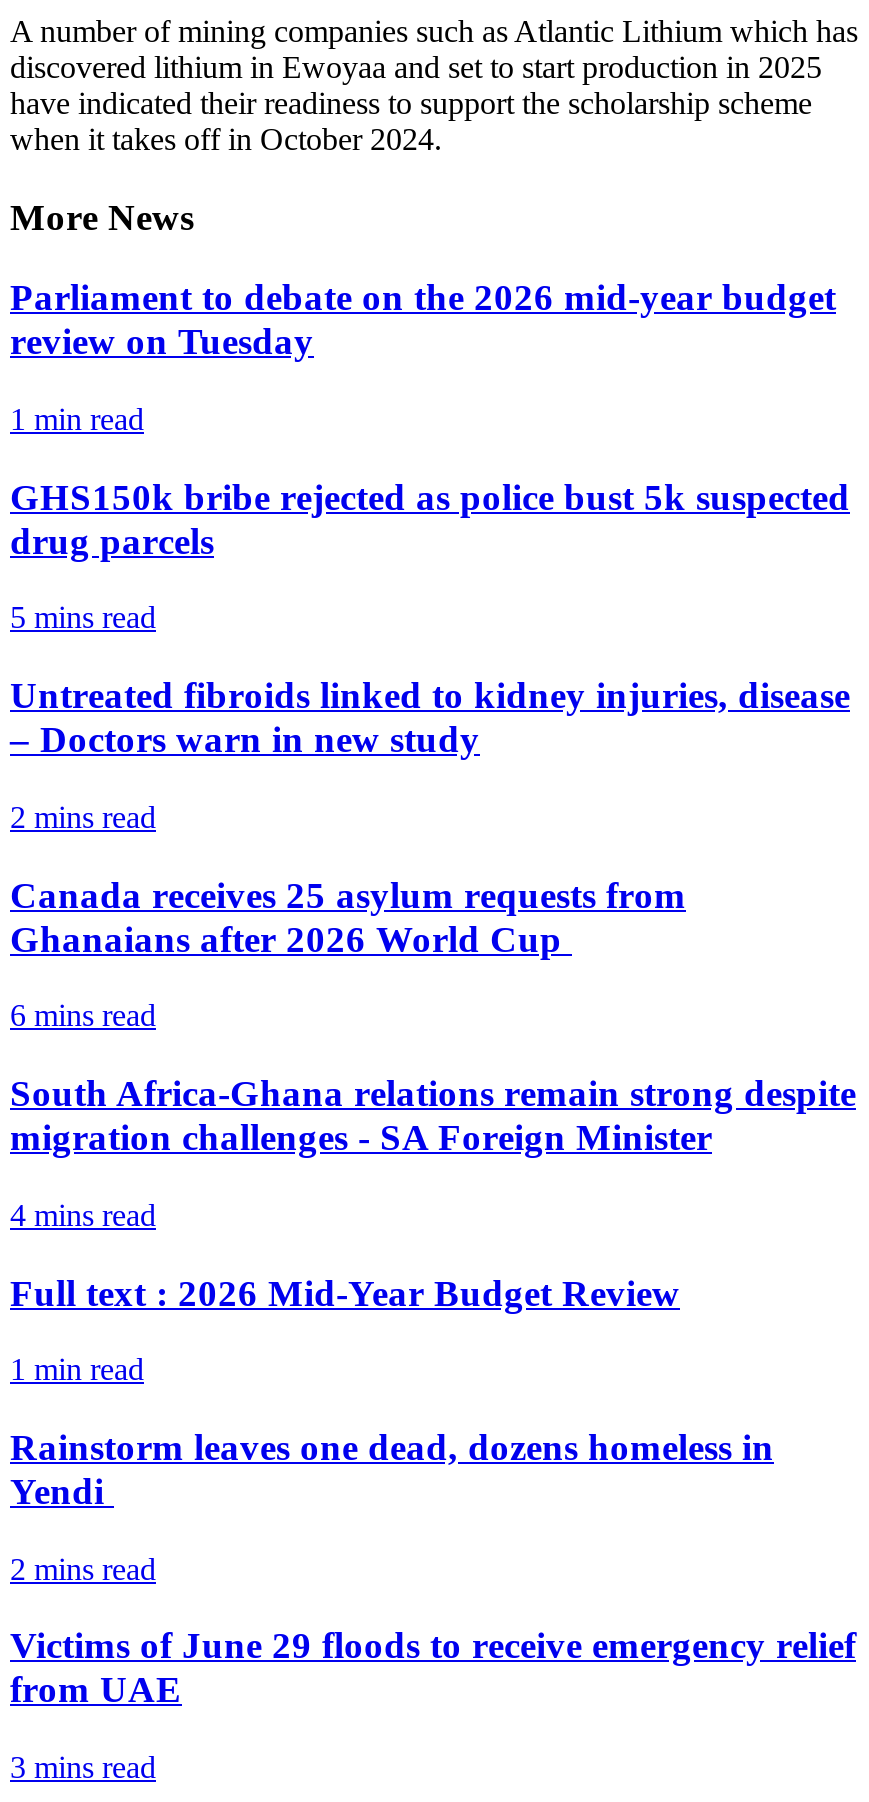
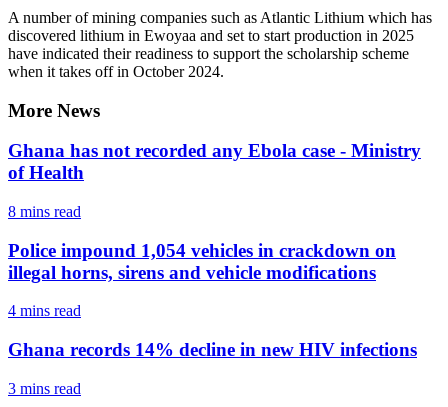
- Parliament to debate on the 2026 mid-year budget
- review on Tuesday
- 1 min read
- GHS150k bribe rejected as police bust 5k suspected
- drug parcels
- 5 mins read
- Untreated fibroids linked to kidney injuries, disease
- – Doctors warn in new study
- 2 mins read
- Canada receives 25 asylum requests from
- Ghanaians after 2026 World Cup
- 6 mins read
- South Africa-Ghana relations remain strong despite
- migration challenges - SA Foreign Minister
+ Ghana has not recorded any Ebola case - Ministry
+ of Health
+ 8 mins read
+ Police impound 1,054 vehicles in crackdown on
+ illegal horns, sirens and vehicle modifications

- Full text : 2026 Mid-Year Budget Review
- 1 min read
- Rainstorm leaves one dead, dozens homeless in
- Yendi
- 2 mins read
- Victims of June 29 floods to receive emergency relief
- from UAE
+ Ghana records 14% decline in new HIV infections
